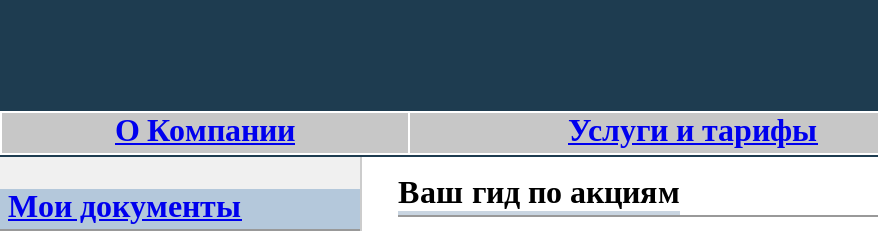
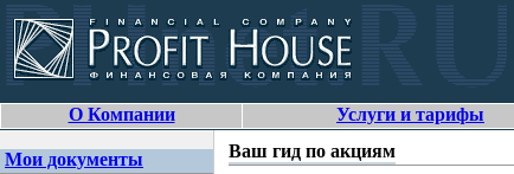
+ [image]

+ [image]
